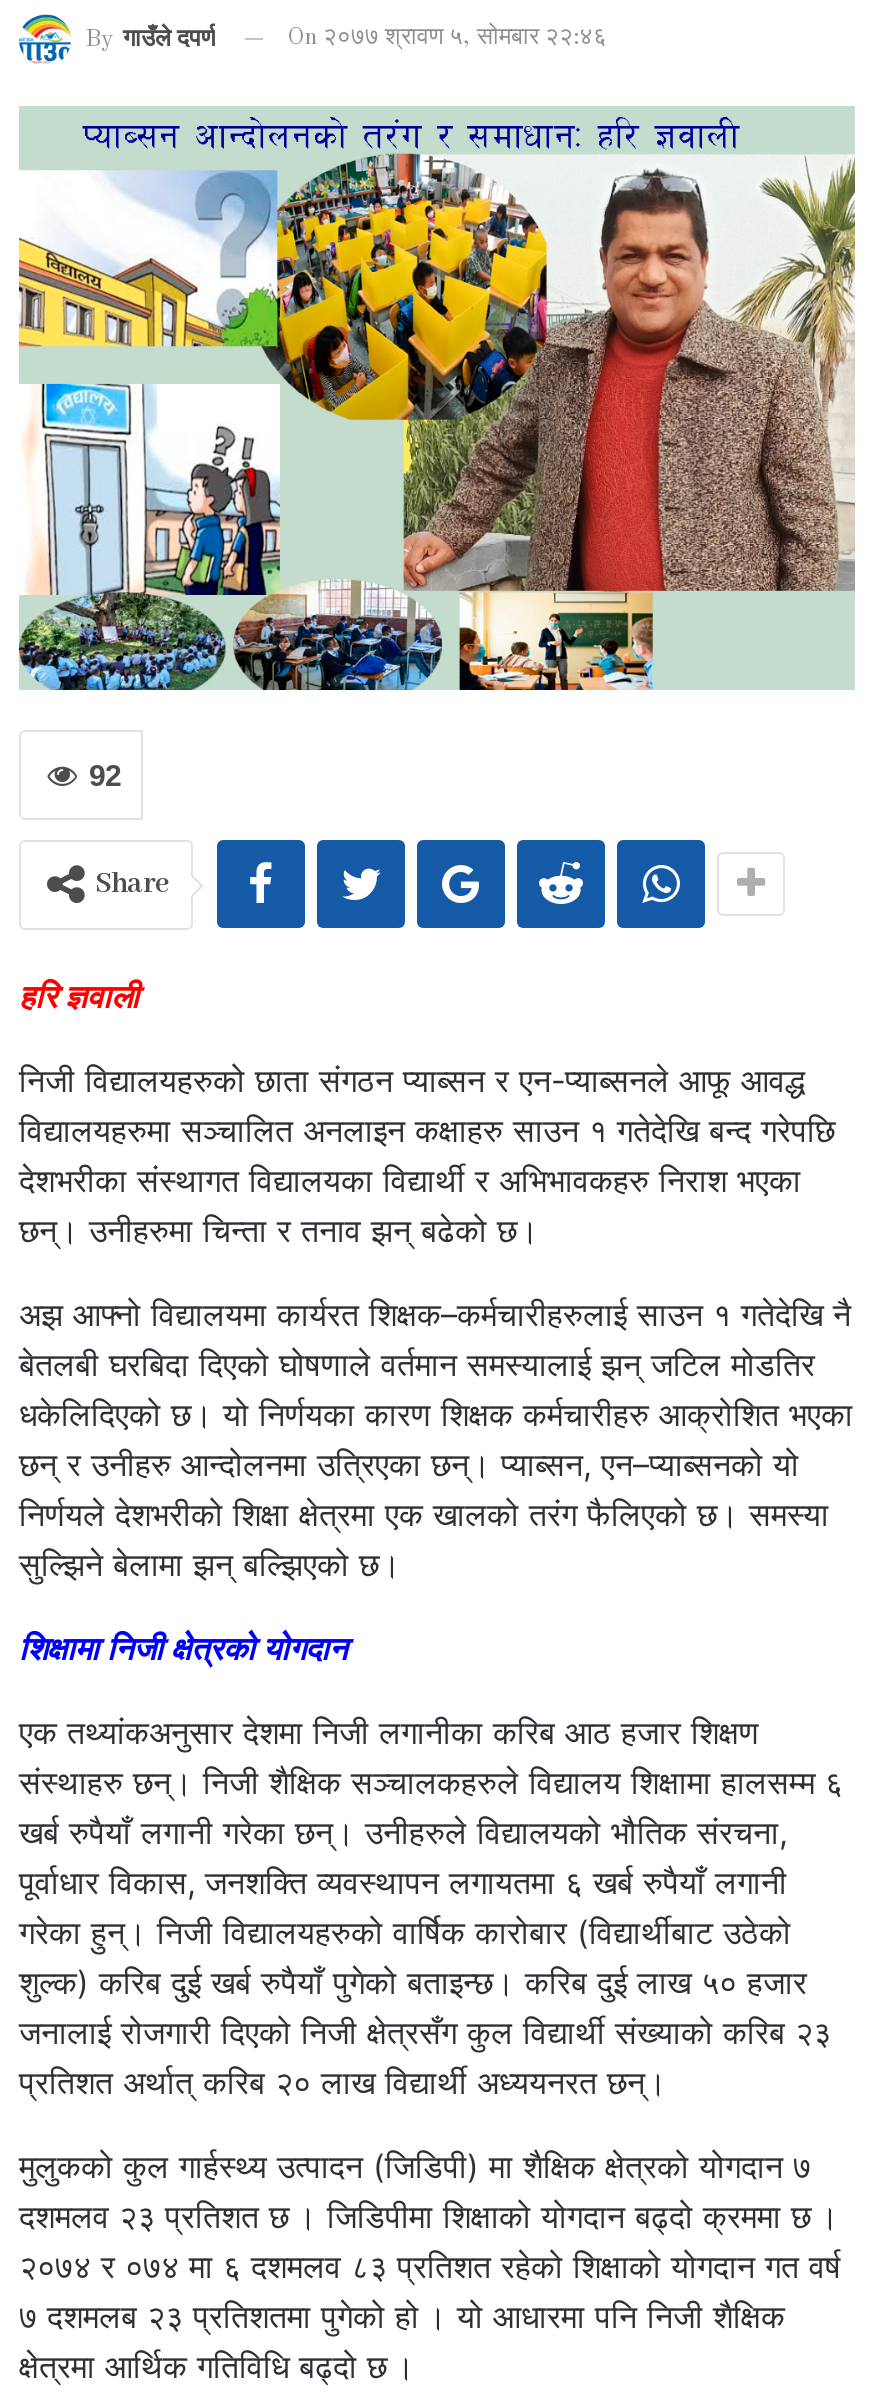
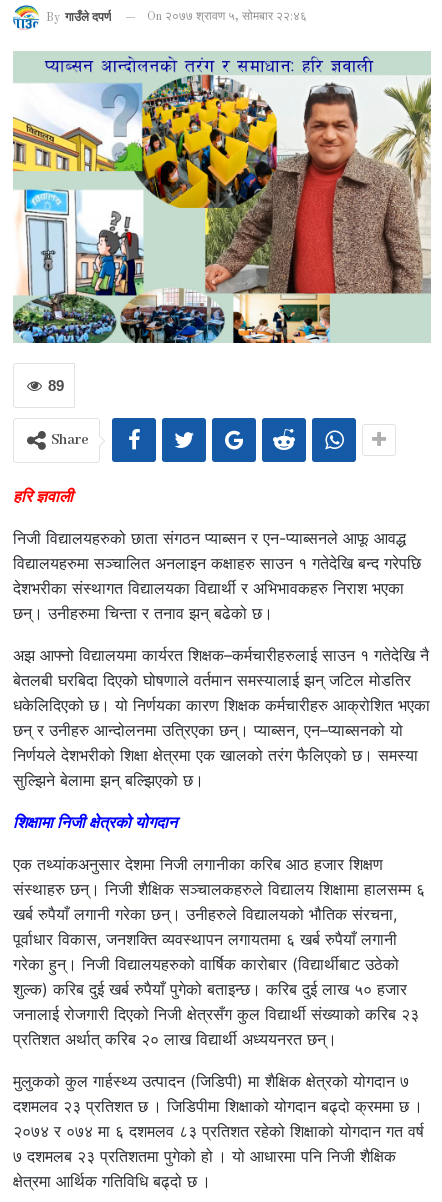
- 92
+ 89
